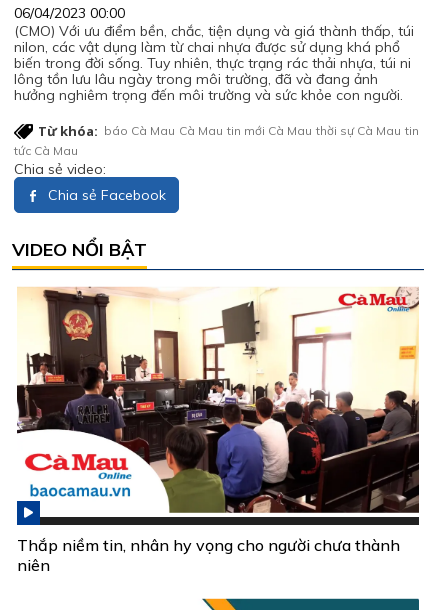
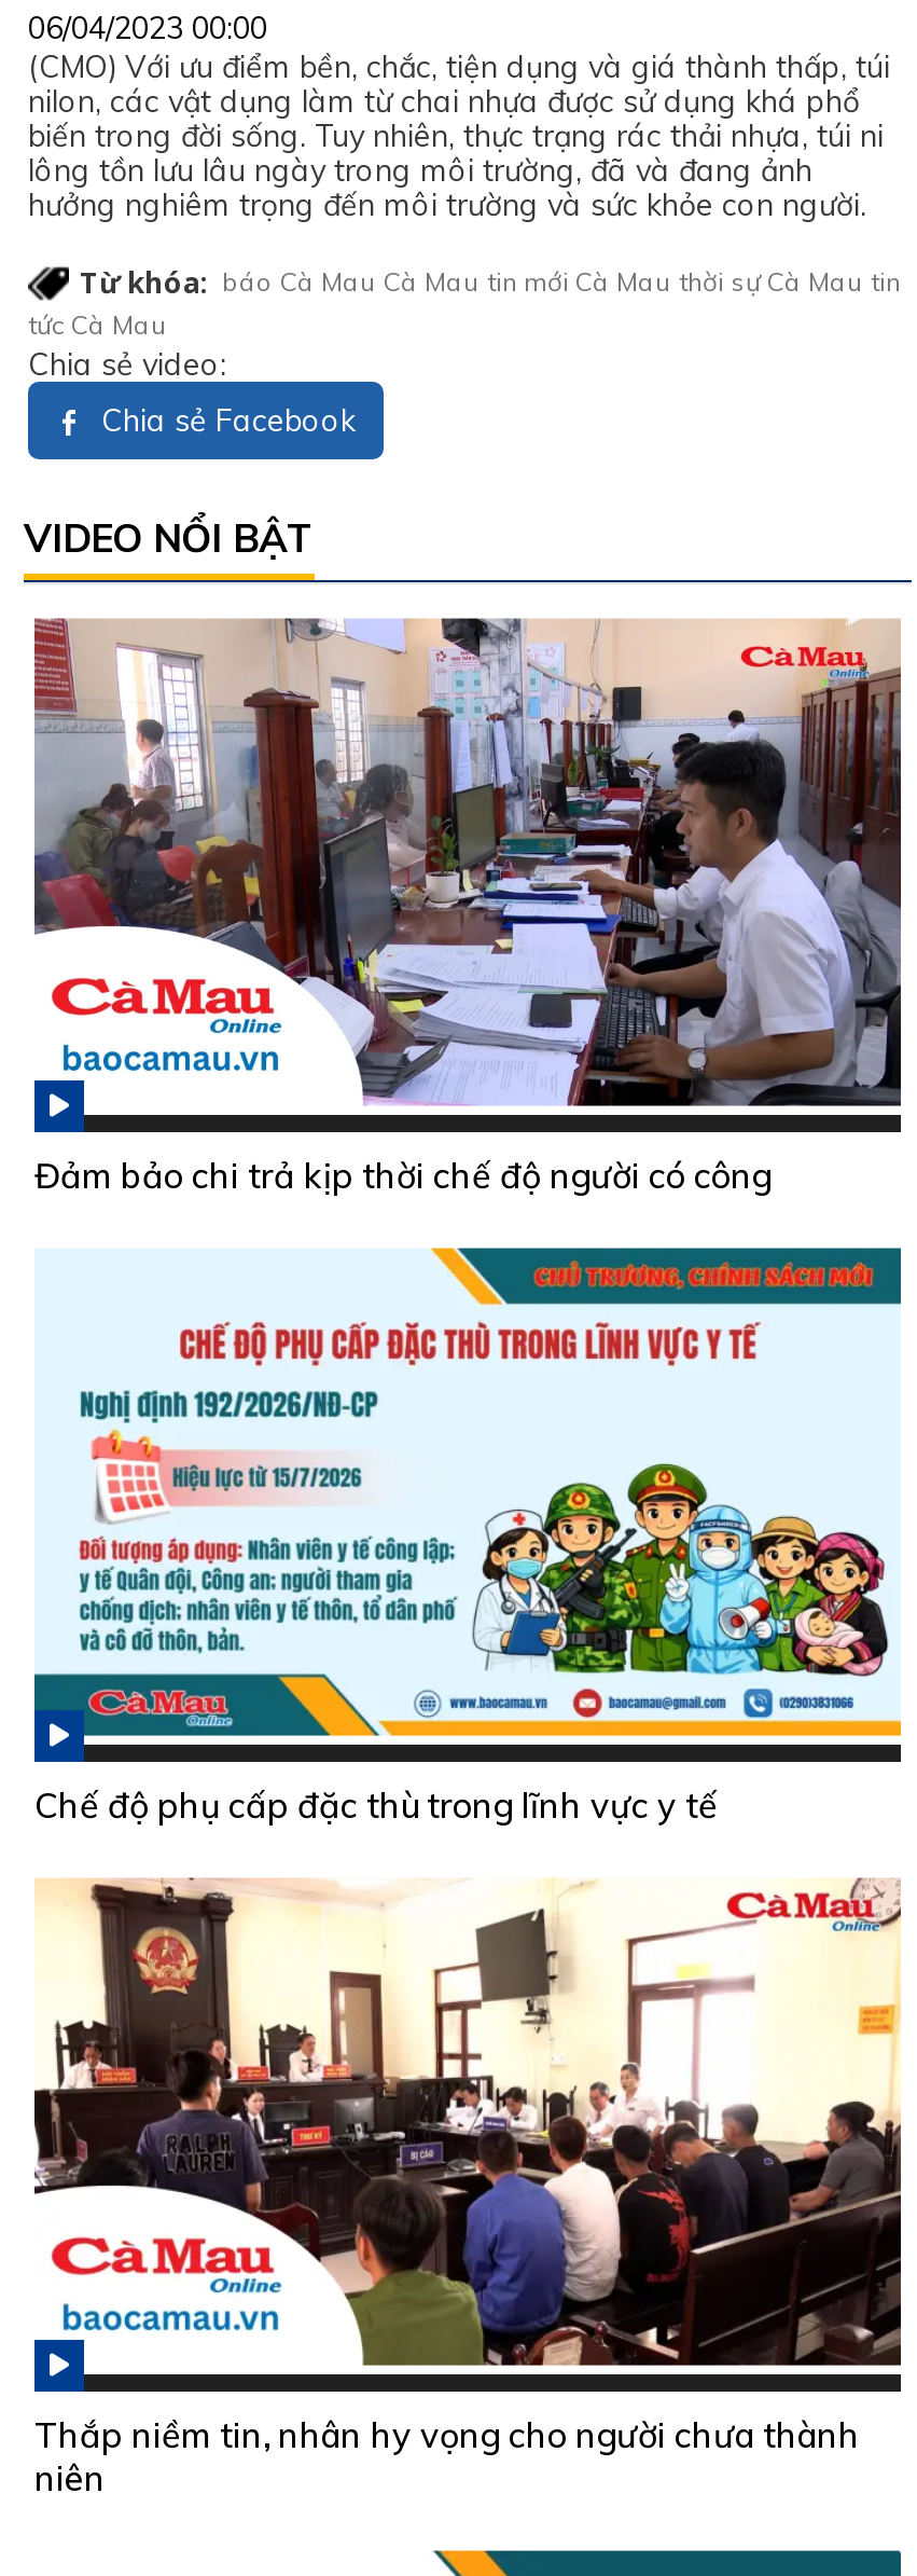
+ [image]
+ Đảm bảo chi trả kịp thời chế độ người có công

+ [image]
+ Chế độ phụ cấp đặc thù trong lĩnh vực y tế

+ [image]
